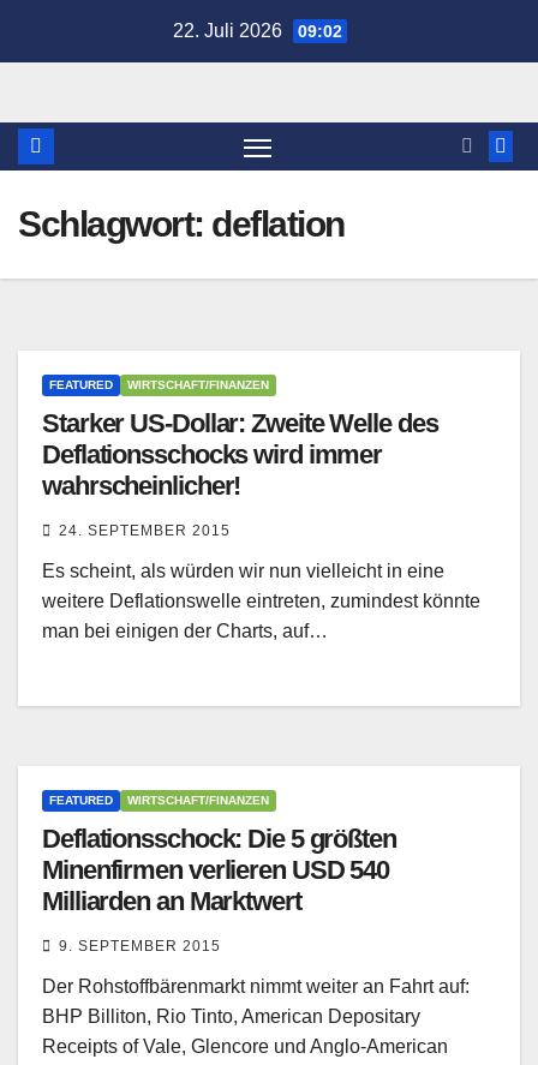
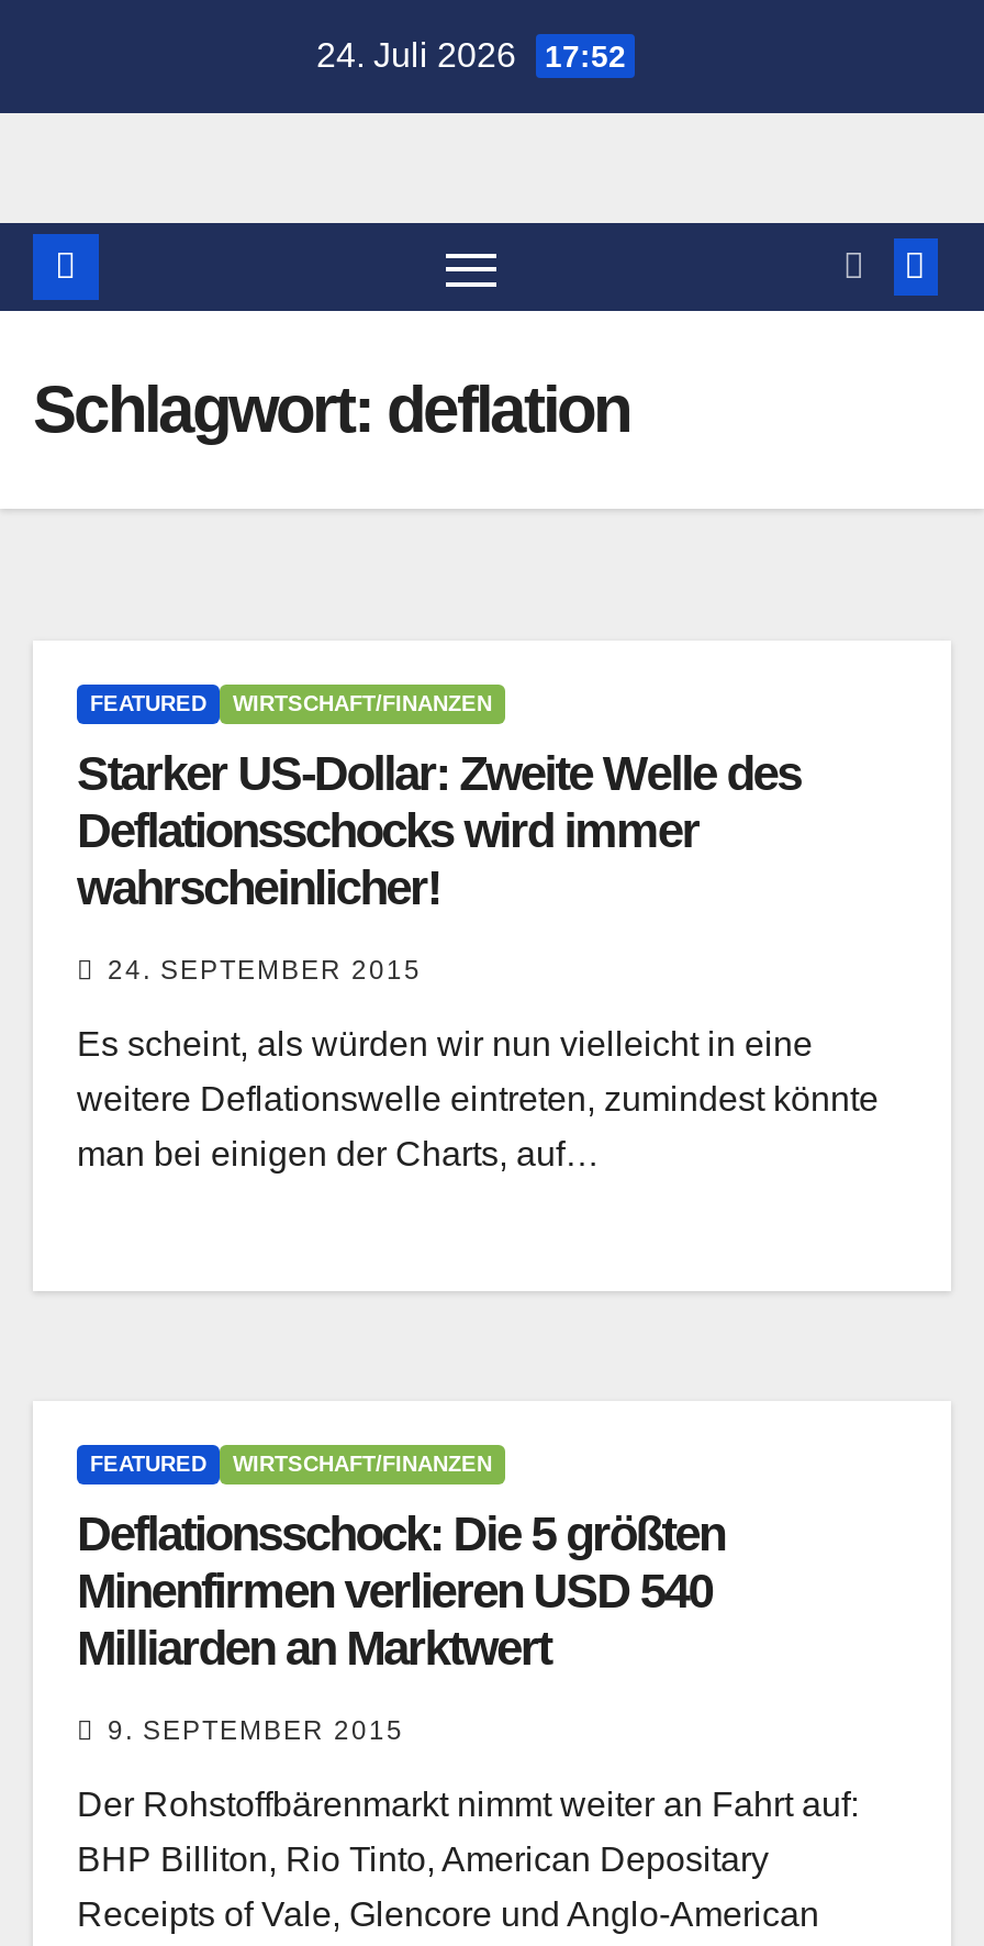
- 22. Juli 2026 09:02
+ 24. Juli 2026 17:52
